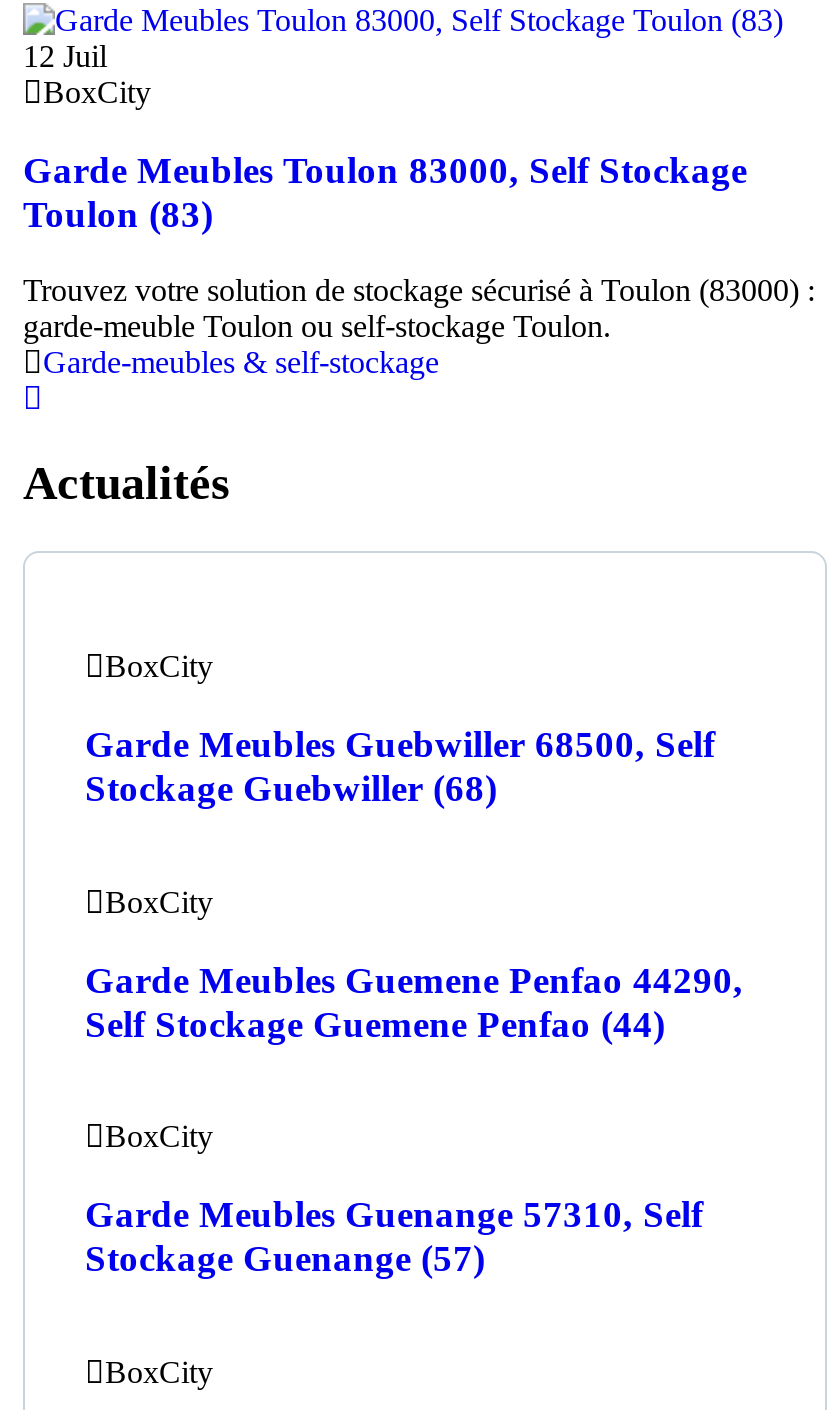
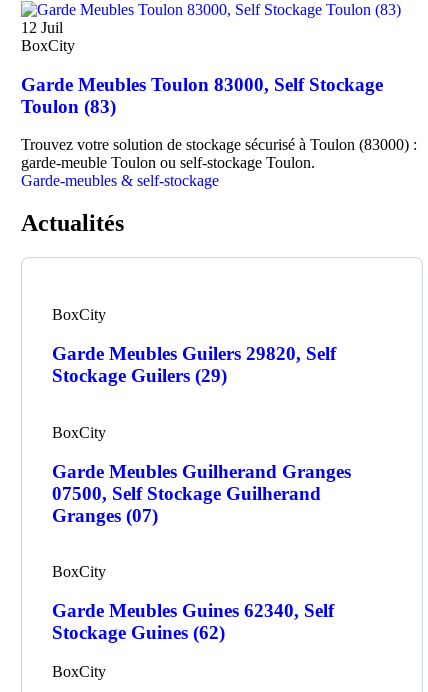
- Garde Meubles Guebwiller 68500, Self
+ Garde Meubles Guilers 29820, Self

- Stockage Guebwiller (68)
+ Stockage Guilers (29)

- Garde Meubles Guemene Penfao 44290,
- Self Stockage Guemene Penfao (44)
+ Garde Meubles Guilherand Granges
+ 07500, Self Stockage Guilherand
+ Granges (07)

- Garde Meubles Guenange 57310, Self
+ Garde Meubles Guines 62340, Self

- Stockage Guenange (57)
+ Stockage Guines (62)
